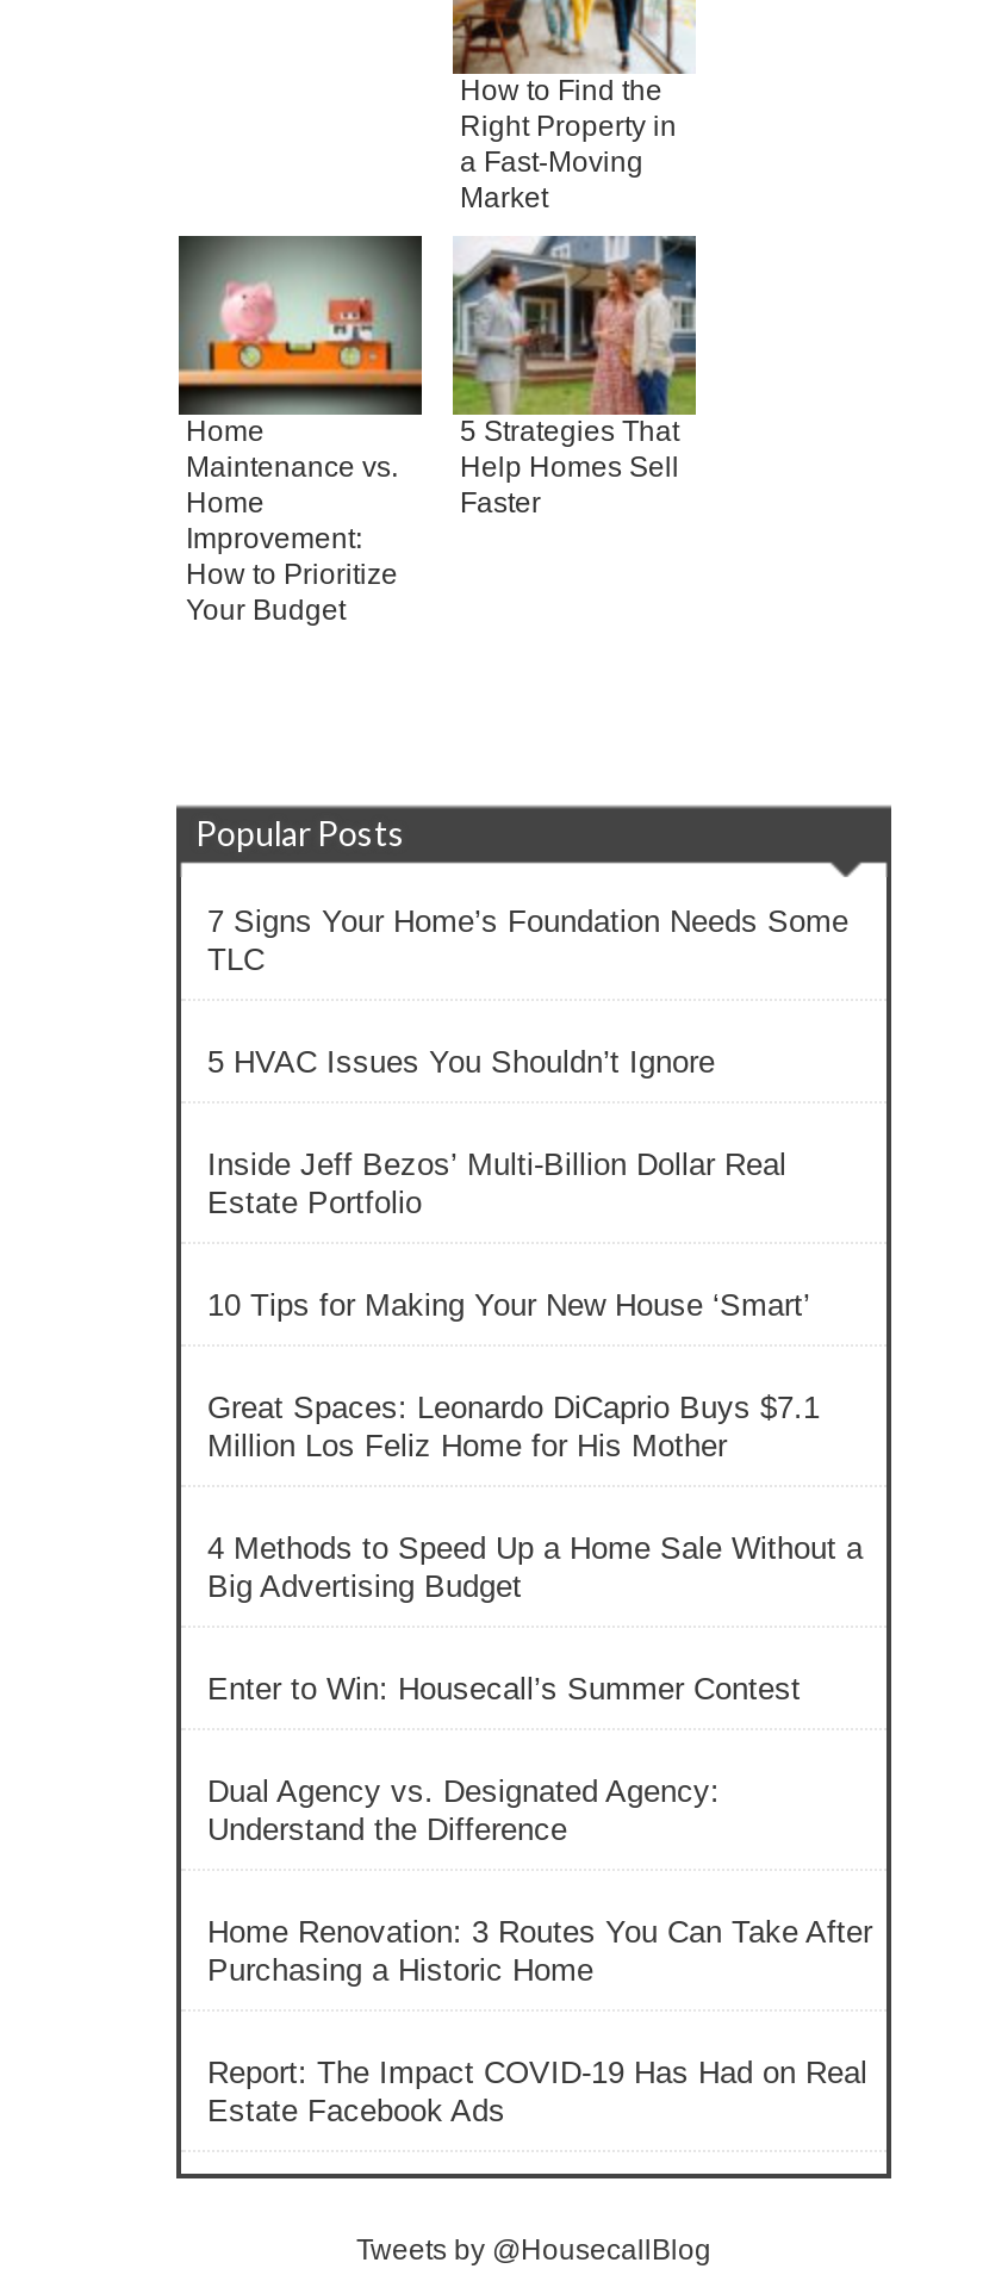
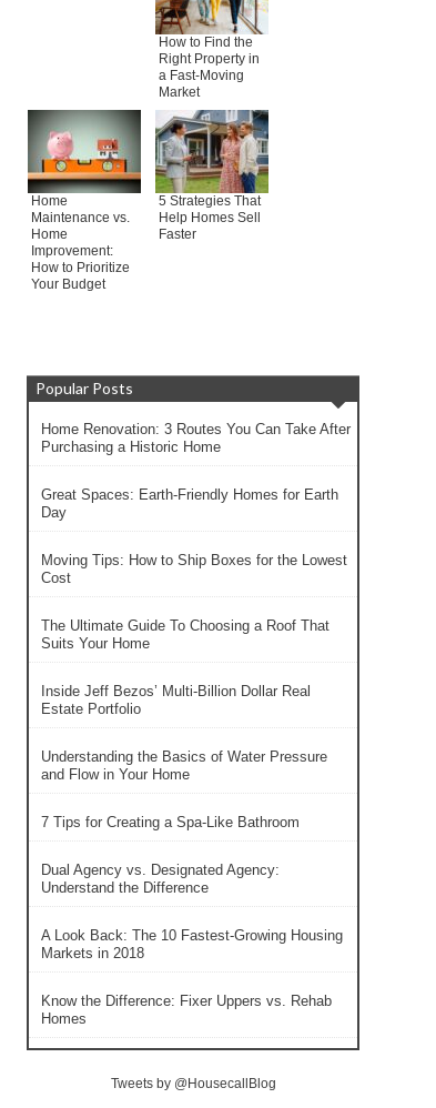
- 7 Signs Your Home’s Foundation Needs Some
- TLC
- 5 HVAC Issues You Shouldn’t Ignore
- 10 Tips for Making Your New House ‘Smart’
- Great Spaces: Leonardo DiCaprio Buys $7.1
- Million Los Feliz Home for His Mother
- 4 Methods to Speed Up a Home Sale Without a
- Big Advertising Budget
- Enter to Win: Housecall’s Summer Contest

moved down: Inside Jeff Bezos’ Multi-Billion Dollar Real | Estate Portfolio

moved down: Dual Agency vs. Designated Agency: | Understand the Difference

moved up: Home Renovation: 3 Routes You Can Take After | Purchasing a Historic Home

- Report: The Impact COVID-19 Has Had on Real
- Estate Facebook Ads
+ Great Spaces: Earth-Friendly Homes for Earth
+ Day
+ Moving Tips: How to Ship Boxes for the Lowest
+ Cost
+ The Ultimate Guide To Choosing a Roof That
+ Suits Your Home
+ Understanding the Basics of Water Pressure
+ and Flow in Your Home
+ 7 Tips for Creating a Spa-Like Bathroom
+ A Look Back: The 10 Fastest-Growing Housing
+ Markets in 2018
+ Know the Difference: Fixer Uppers vs. Rehab
+ Homes
